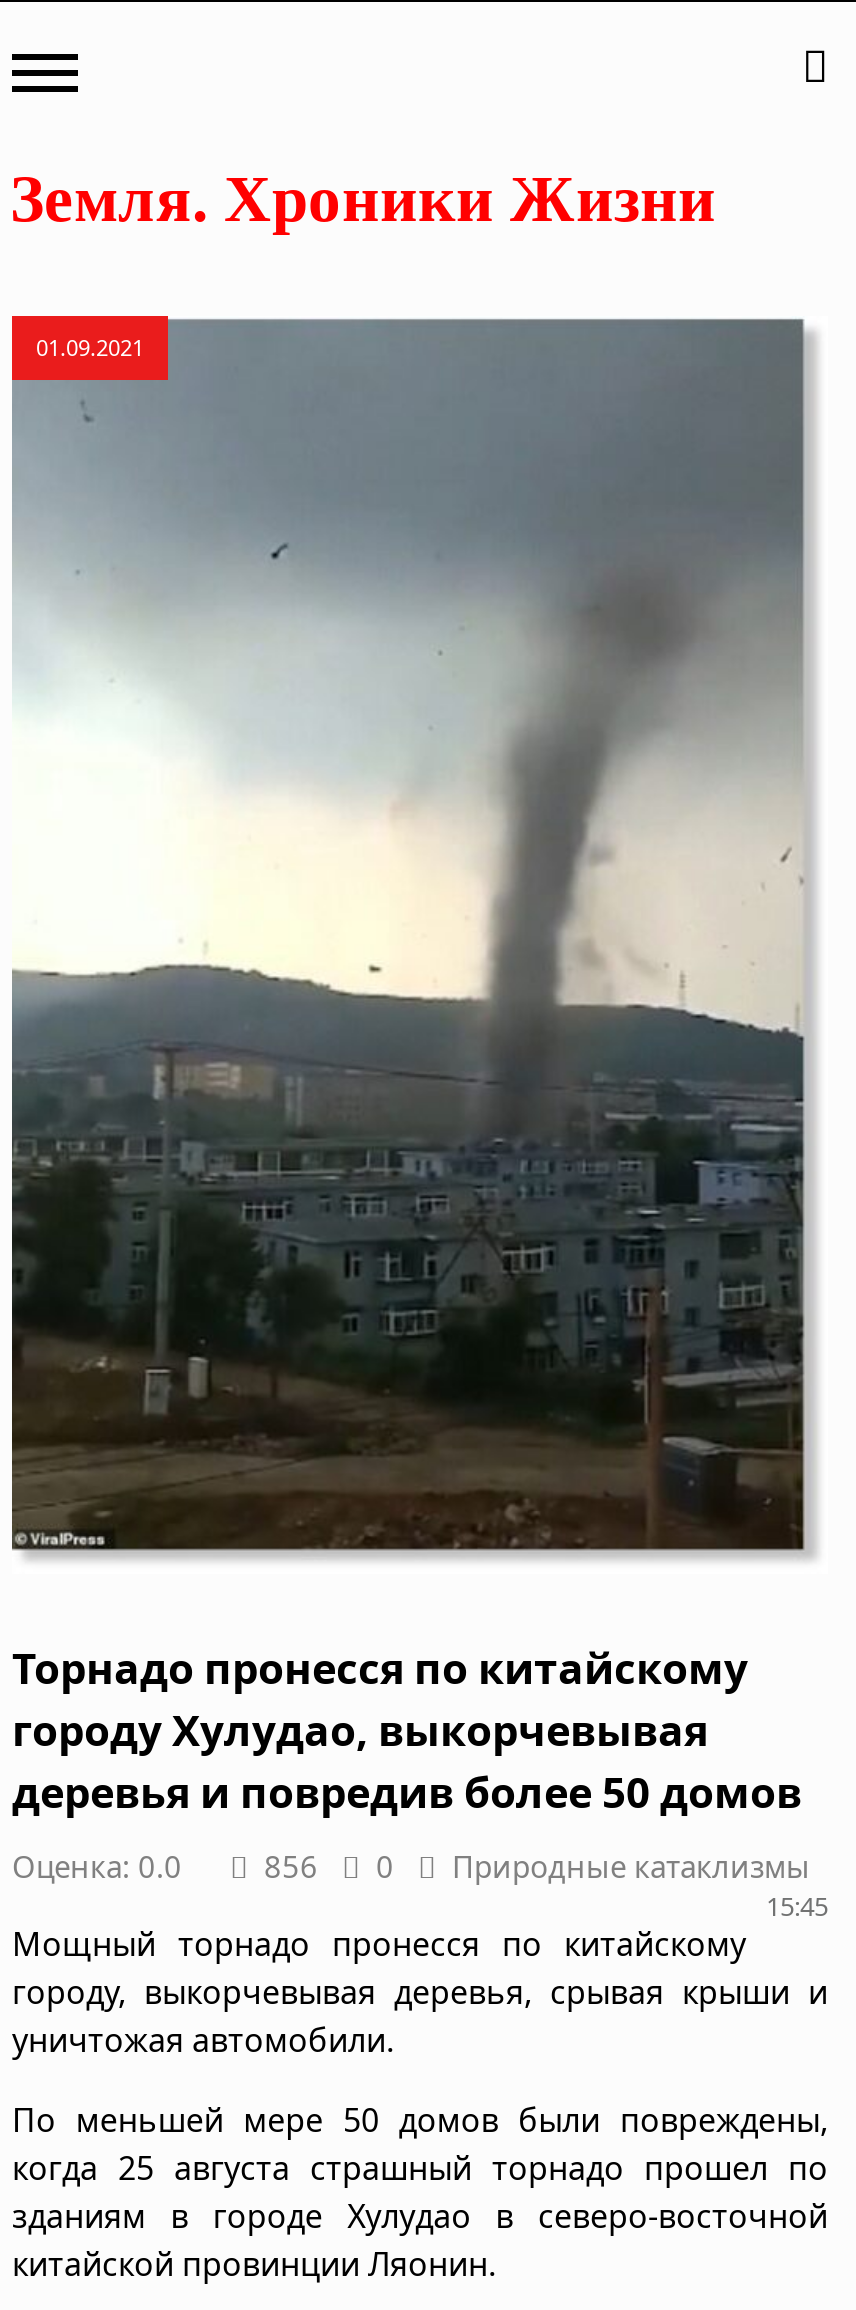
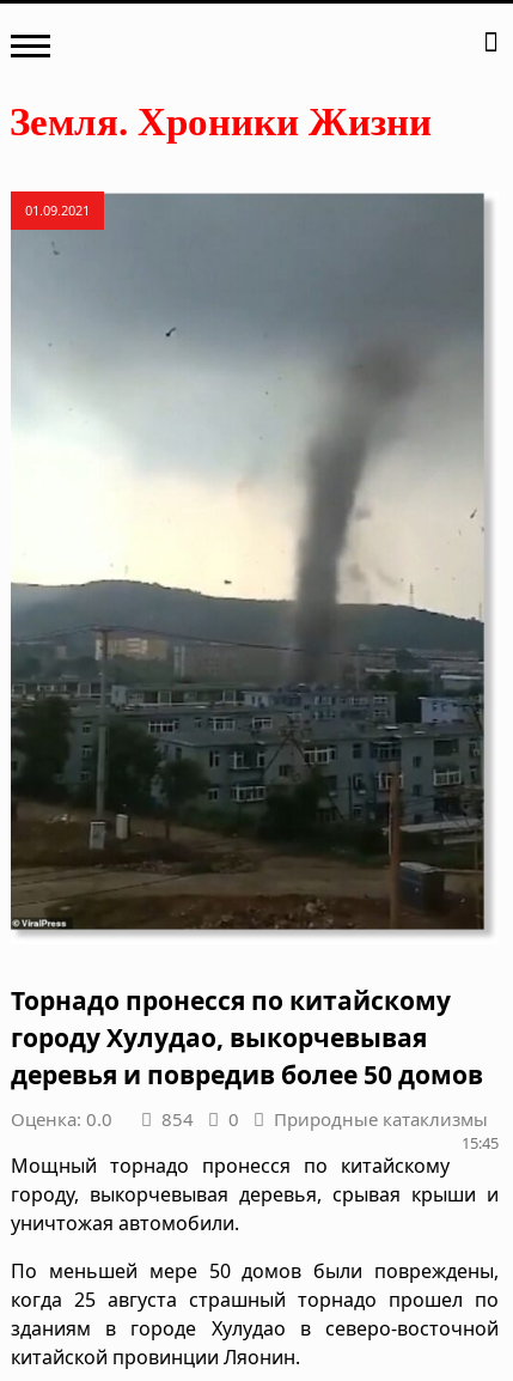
- Оценка: 0.0 856 0 Природные катаклизмы
+ Оценка: 0.0 854 0 Природные катаклизмы
